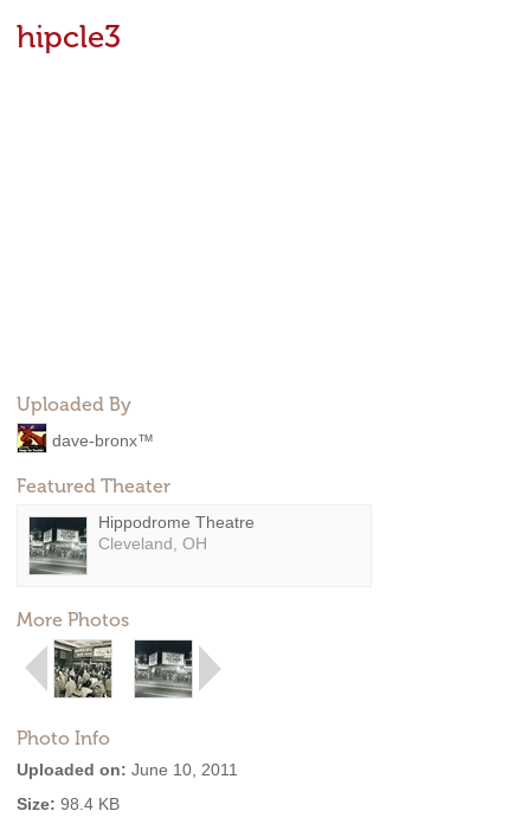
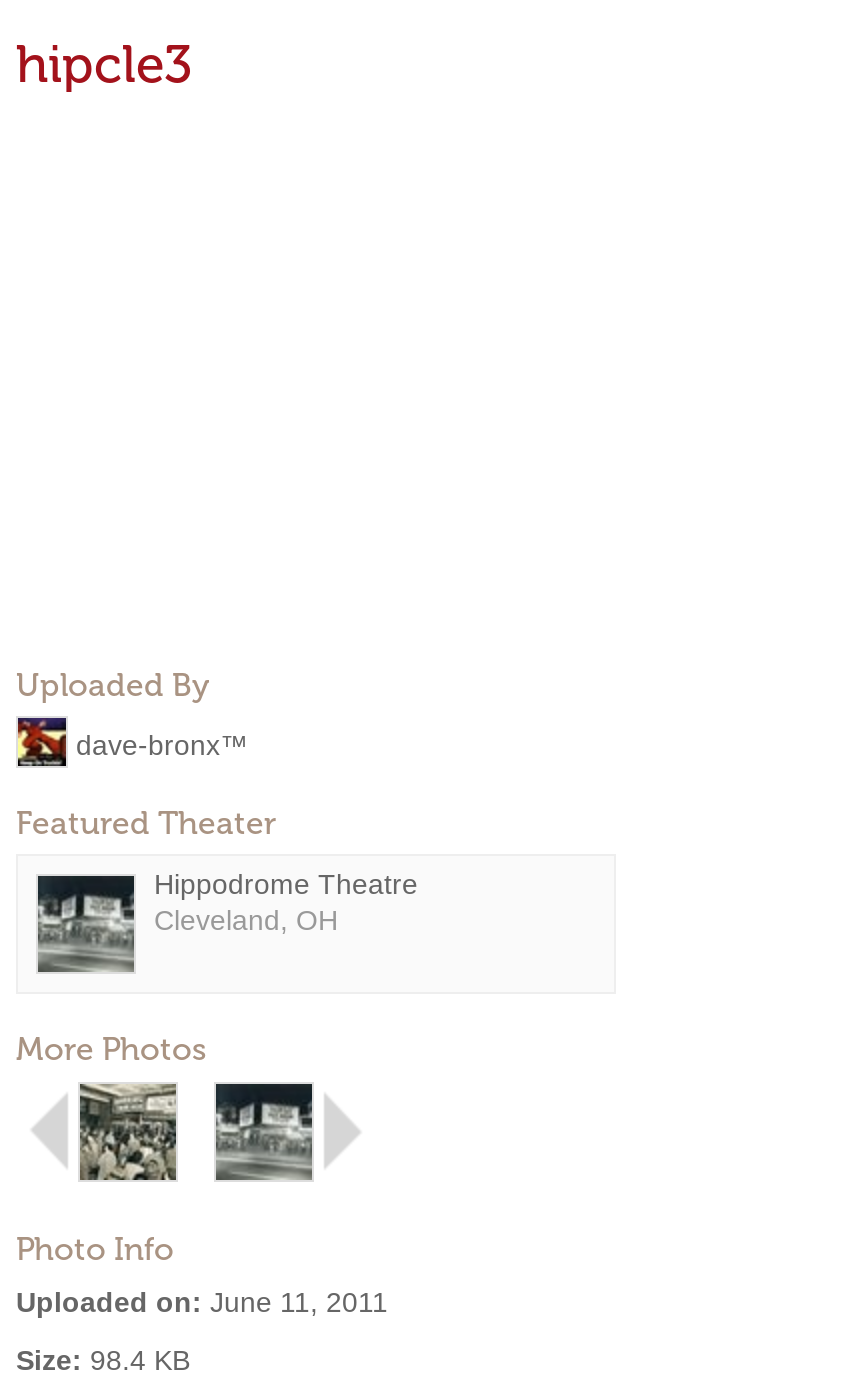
- Uploaded on: June 10, 2011
+ Uploaded on: June 11, 2011
